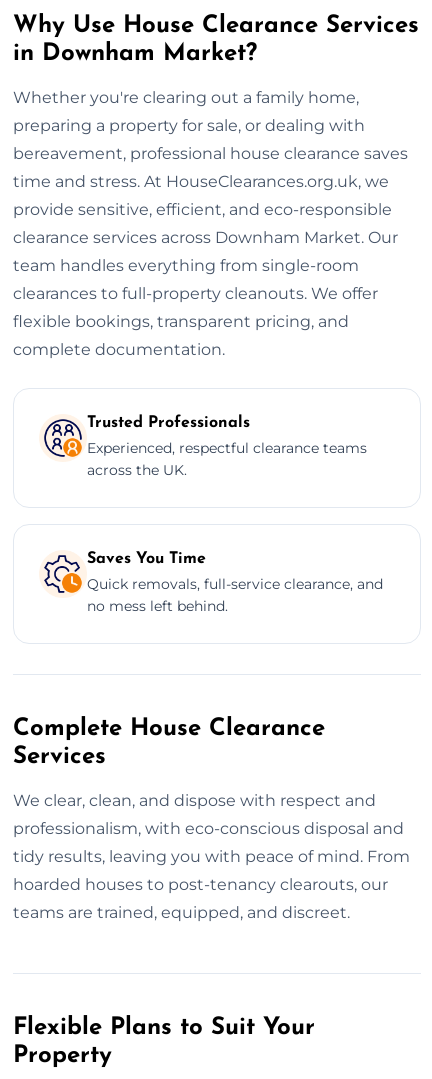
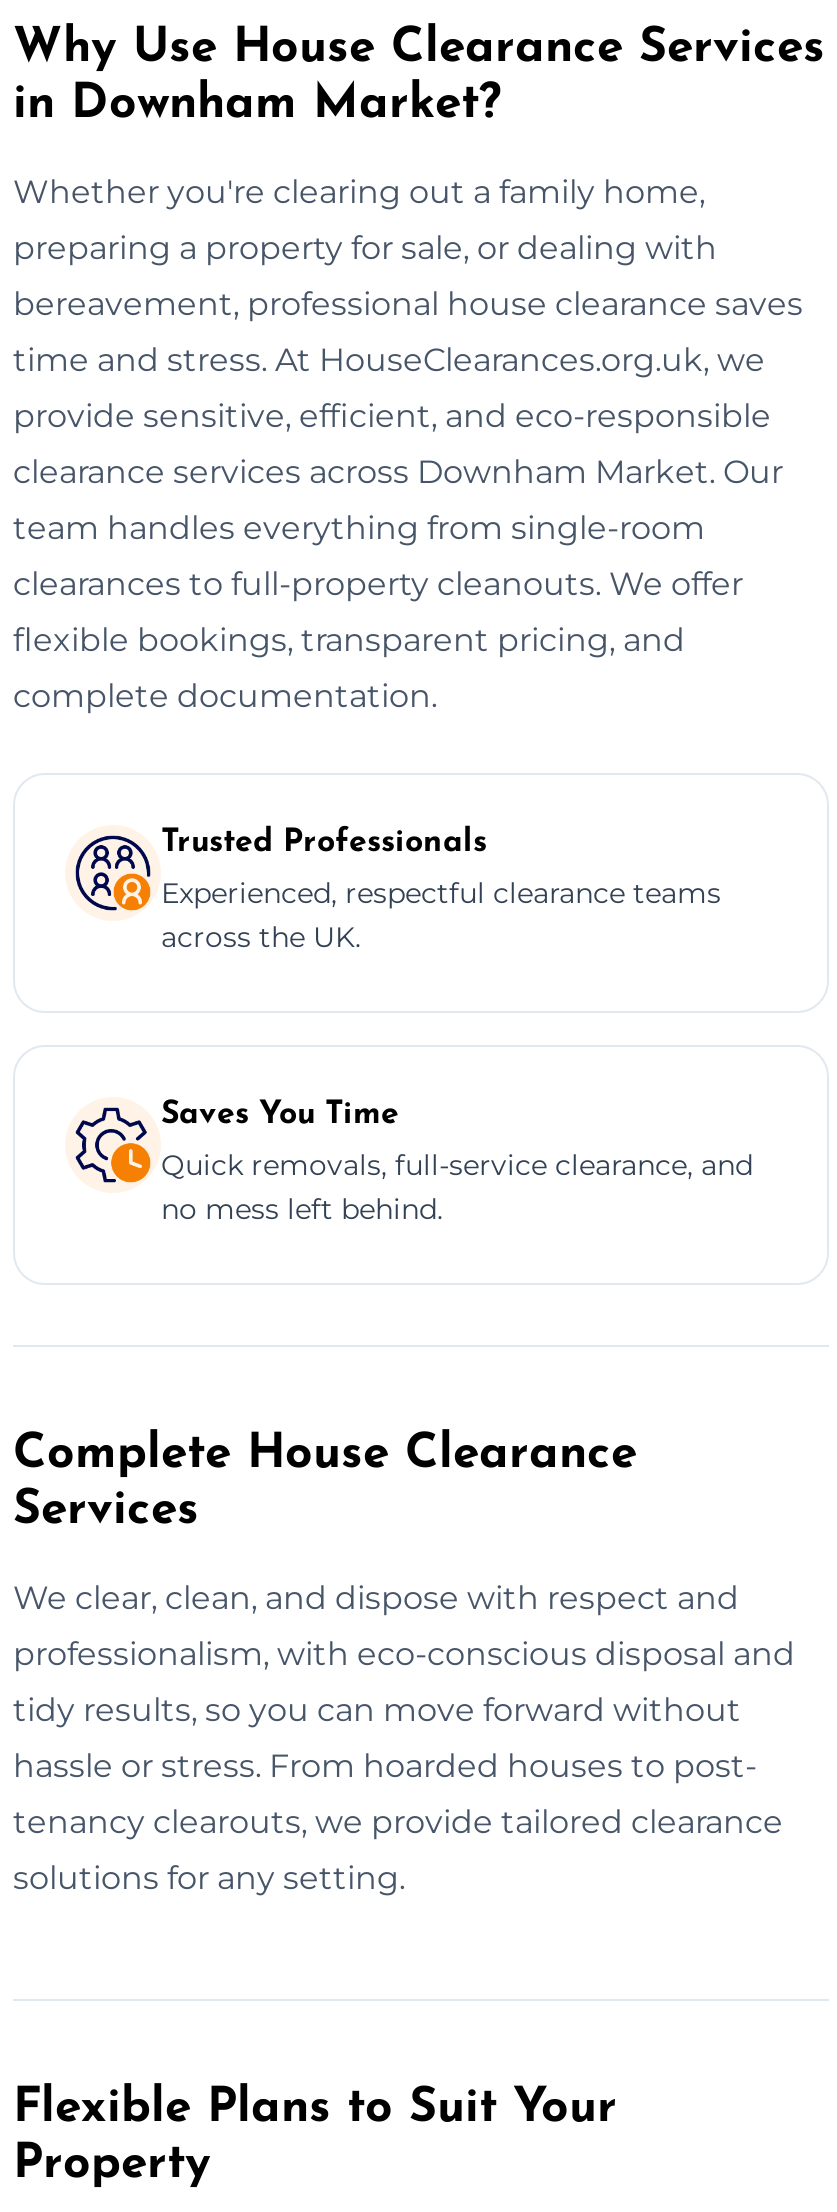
- tidy results, leaving you with peace of mind. From
- hoarded houses to post-tenancy clearouts, our
- teams are trained, equipped, and discreet.
+ tidy results, so you can move forward without
+ hassle or stress. From hoarded houses to post-
+ tenancy clearouts, we provide tailored clearance
+ solutions for any setting.
